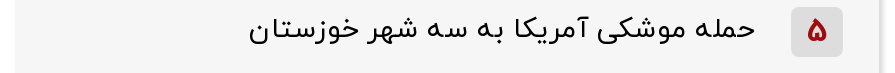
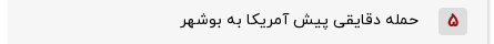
- حمله موشکی آمریکا به سه شهر خوزستان
+ حمله دقایقی پیش آمریکا به بوشهر
